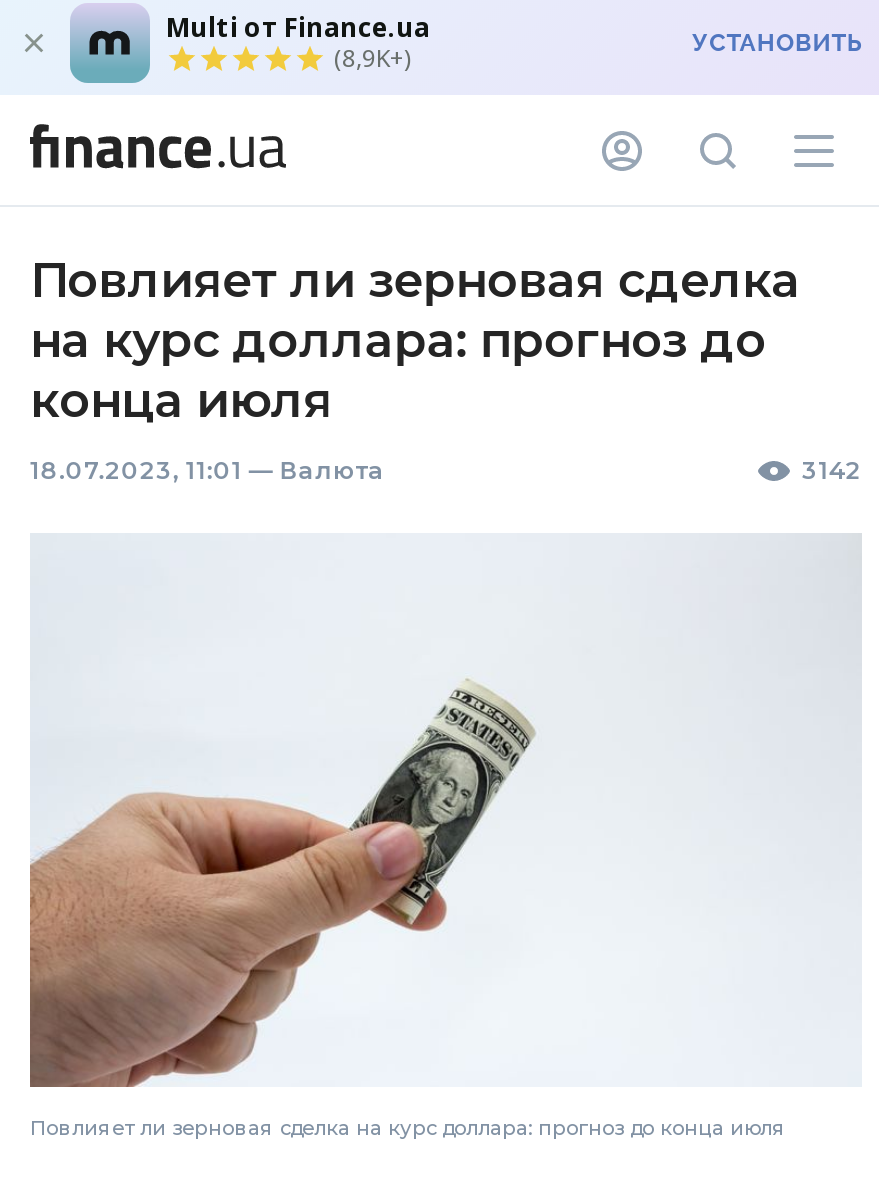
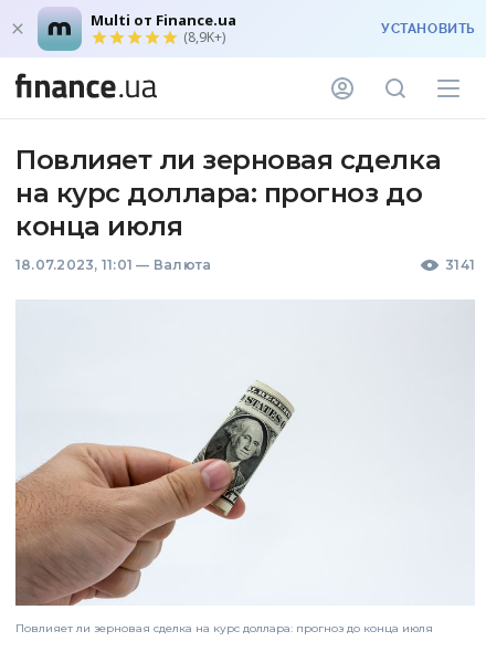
- 3142
+ 3141
